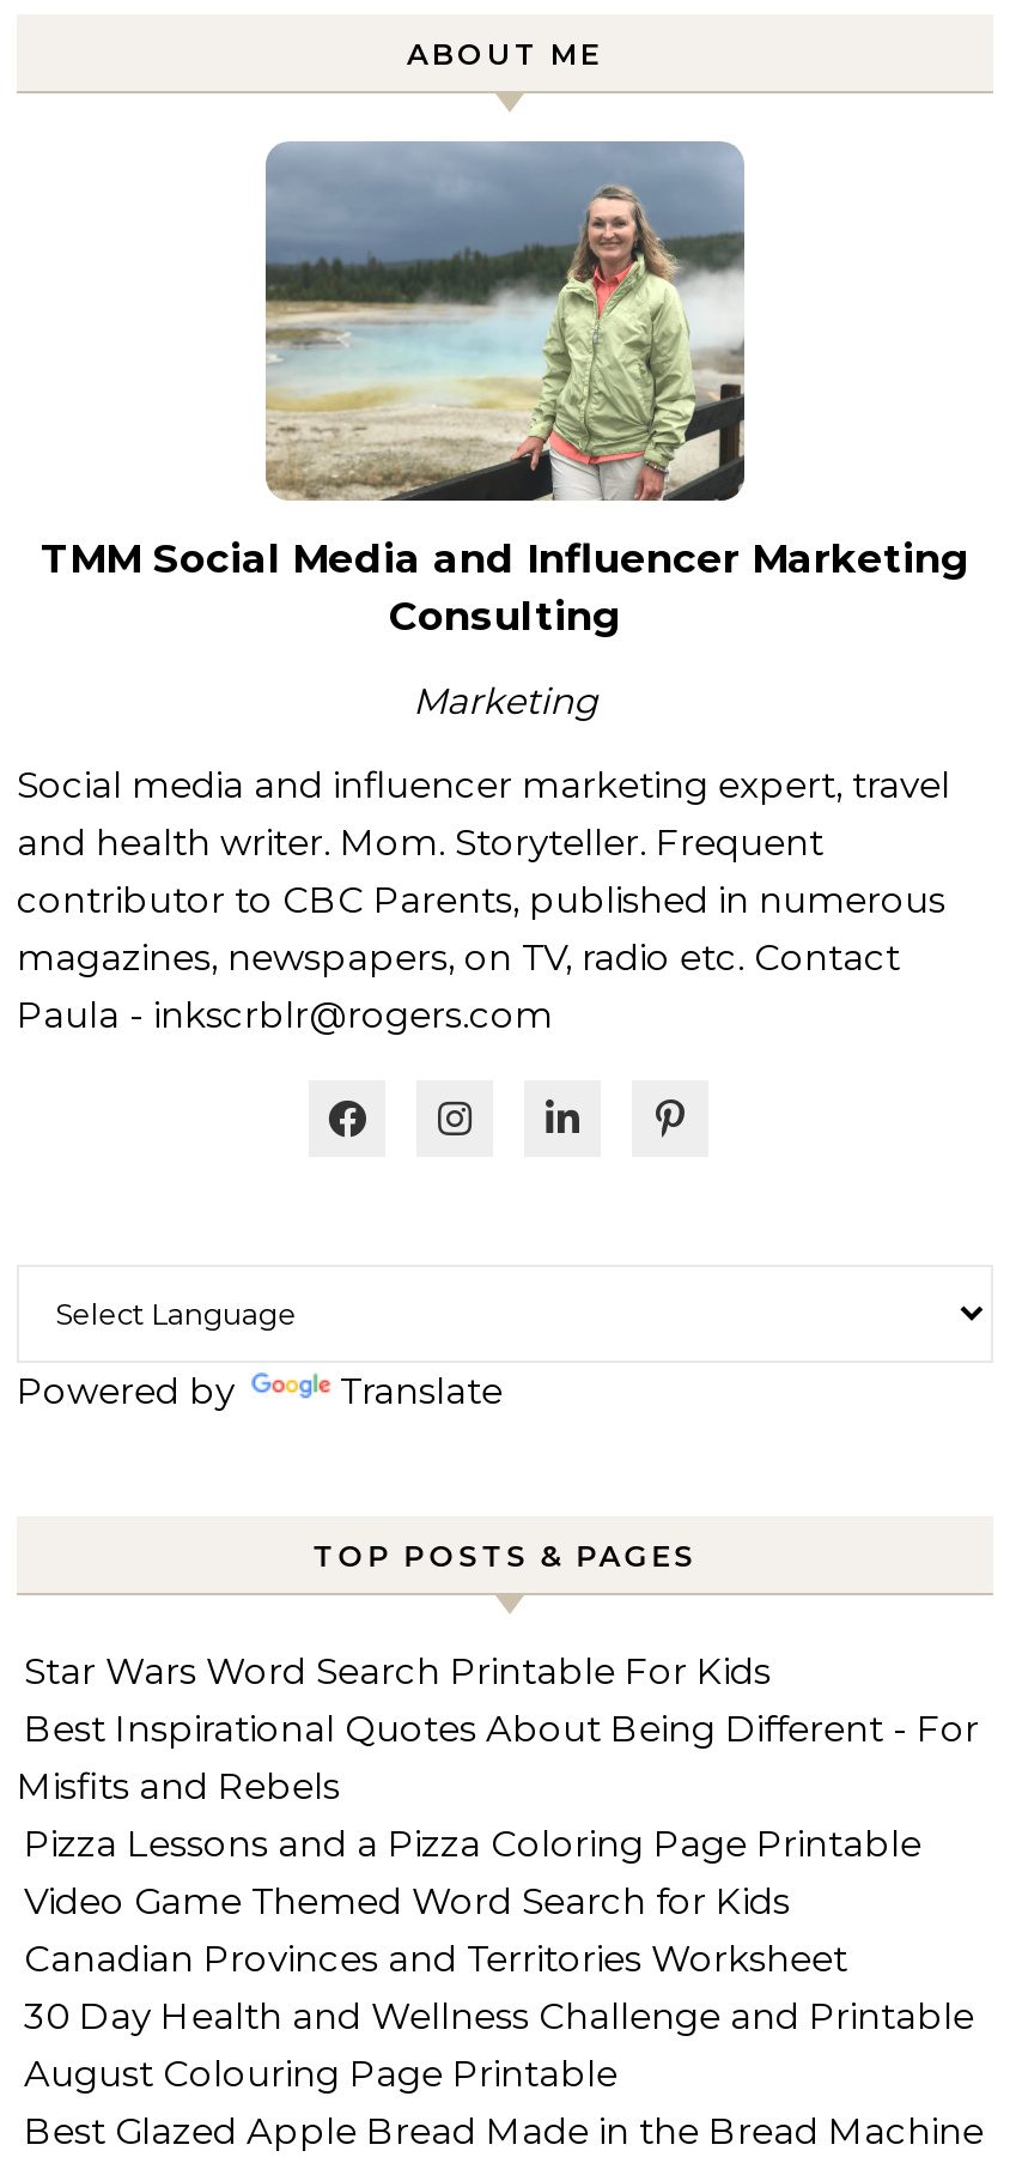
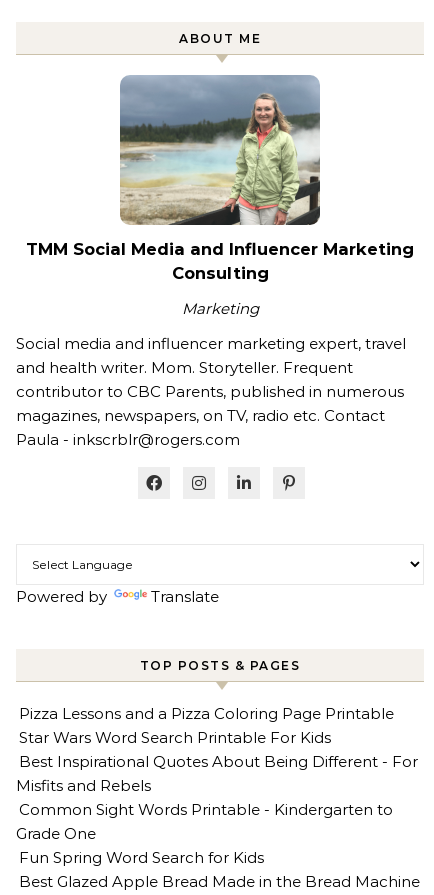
moved down: Star Wars Word Search Printable For Kids | Best Inspirational Quotes About Being Different - For | Misfits and Rebels

moved up: Pizza Lessons and a Pizza Coloring Page Printable

- Video Game Themed Word Search for Kids
- Canadian Provinces and Territories Worksheet
- 30 Day Health and Wellness Challenge and Printable
- August Colouring Page Printable
+ Common Sight Words Printable - Kindergarten to
+ Grade One
+ Fun Spring Word Search for Kids
